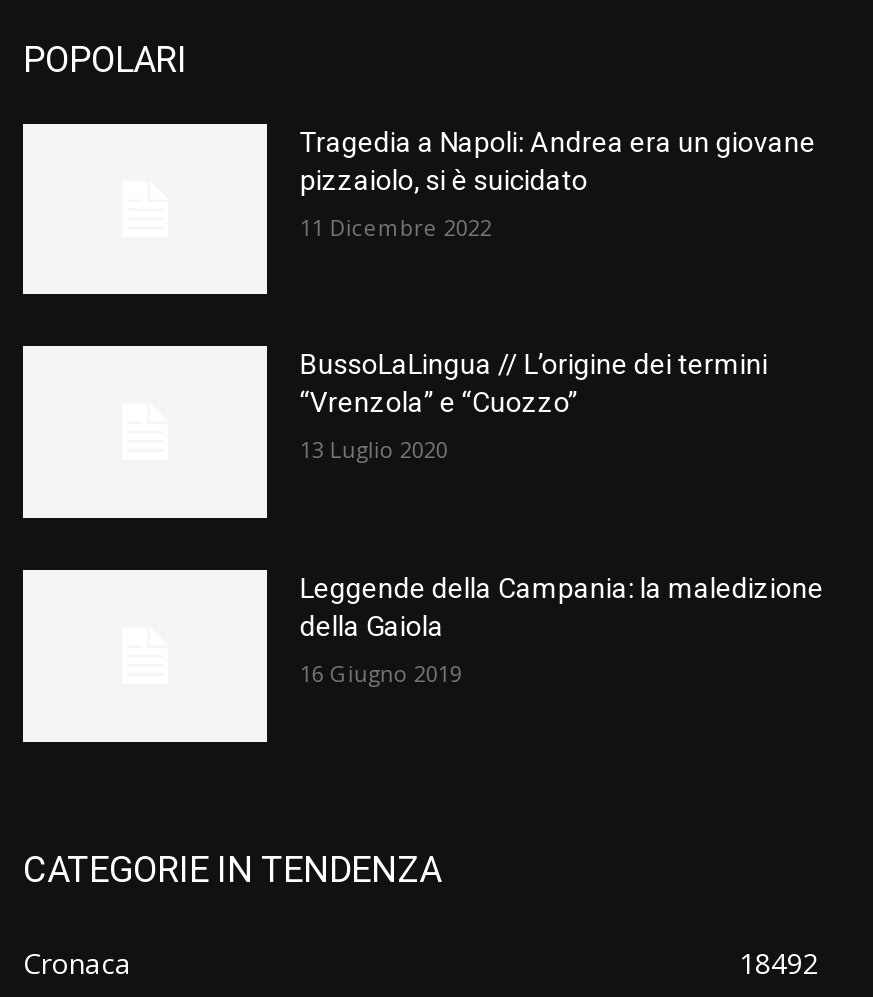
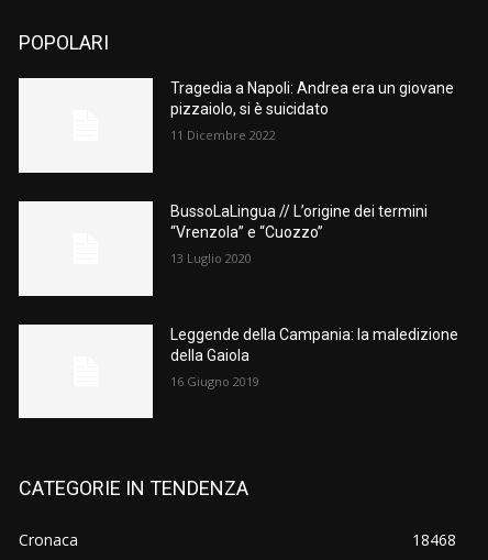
- 18492
+ 18468
